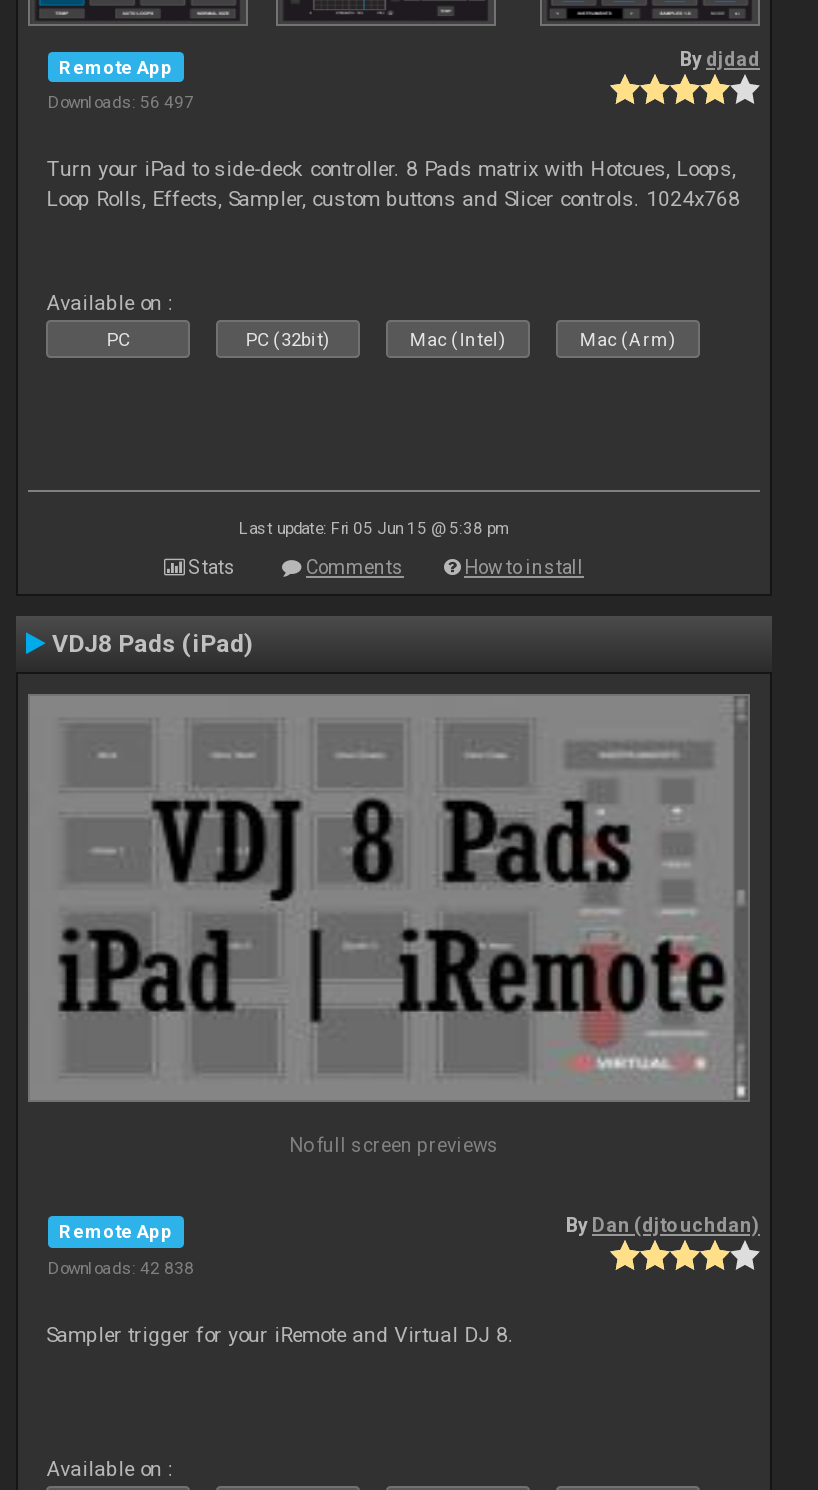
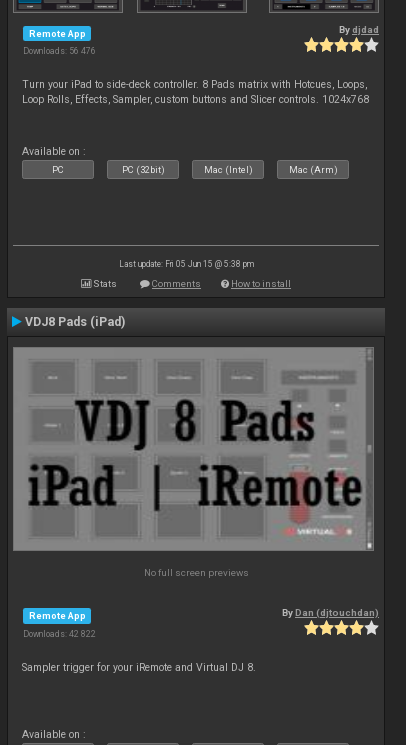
- Downloads: 56 497
+ Downloads: 56 476

- Downloads: 42 838
+ Downloads: 42 822
